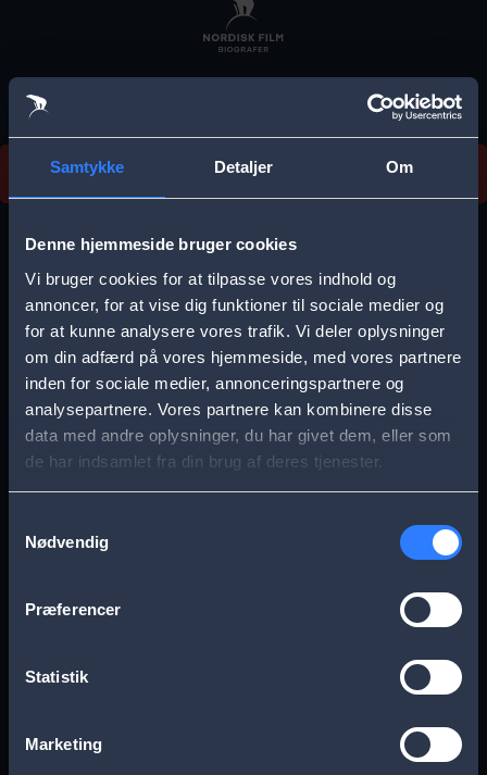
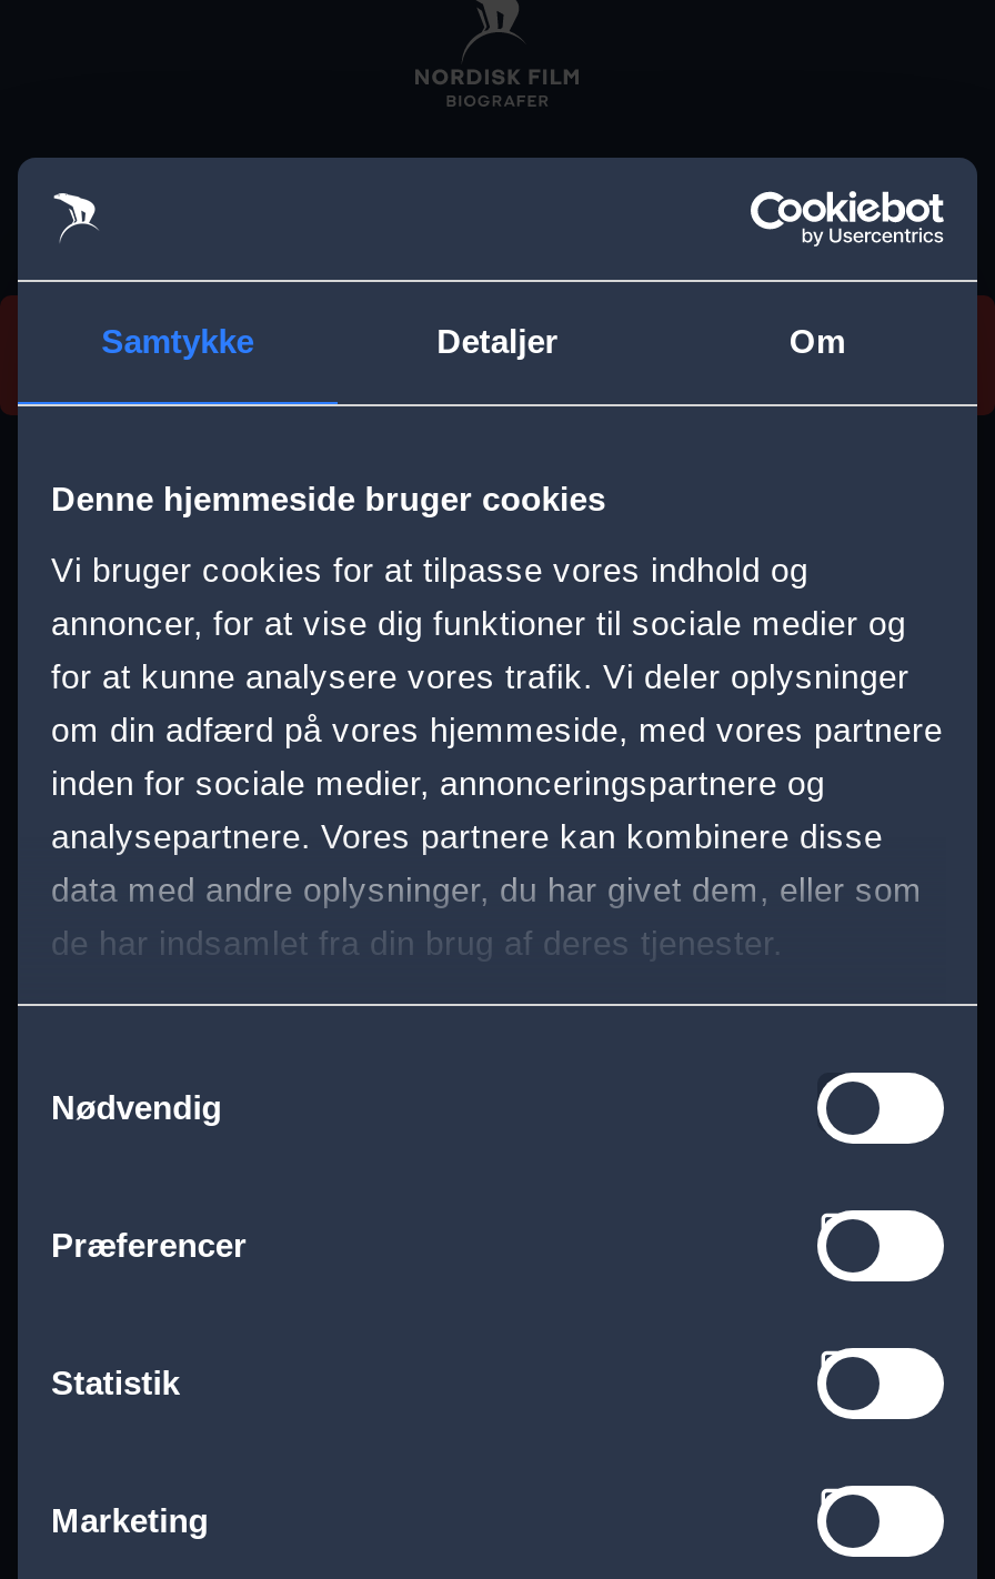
- [image]
+ [image]
